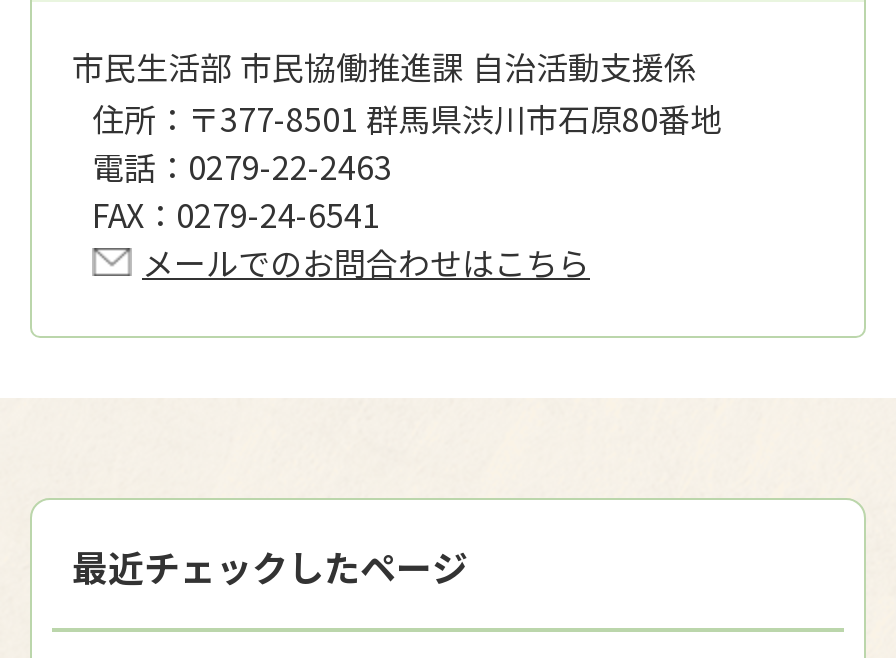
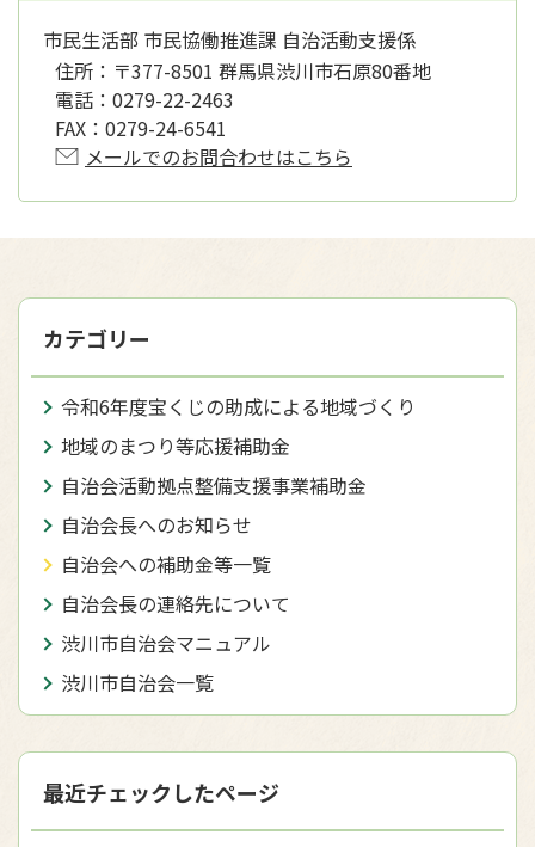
+ カテゴリー
+ 令和6年度宝くじの助成による地域づくり
+ 地域のまつり等応援補助金
+ 自治会活動拠点整備支援事業補助金
+ 自治会長へのお知らせ
+ 自治会への補助金等一覧
+ 自治会長の連絡先について
+ 渋川市自治会マニュアル
+ 渋川市自治会一覧
